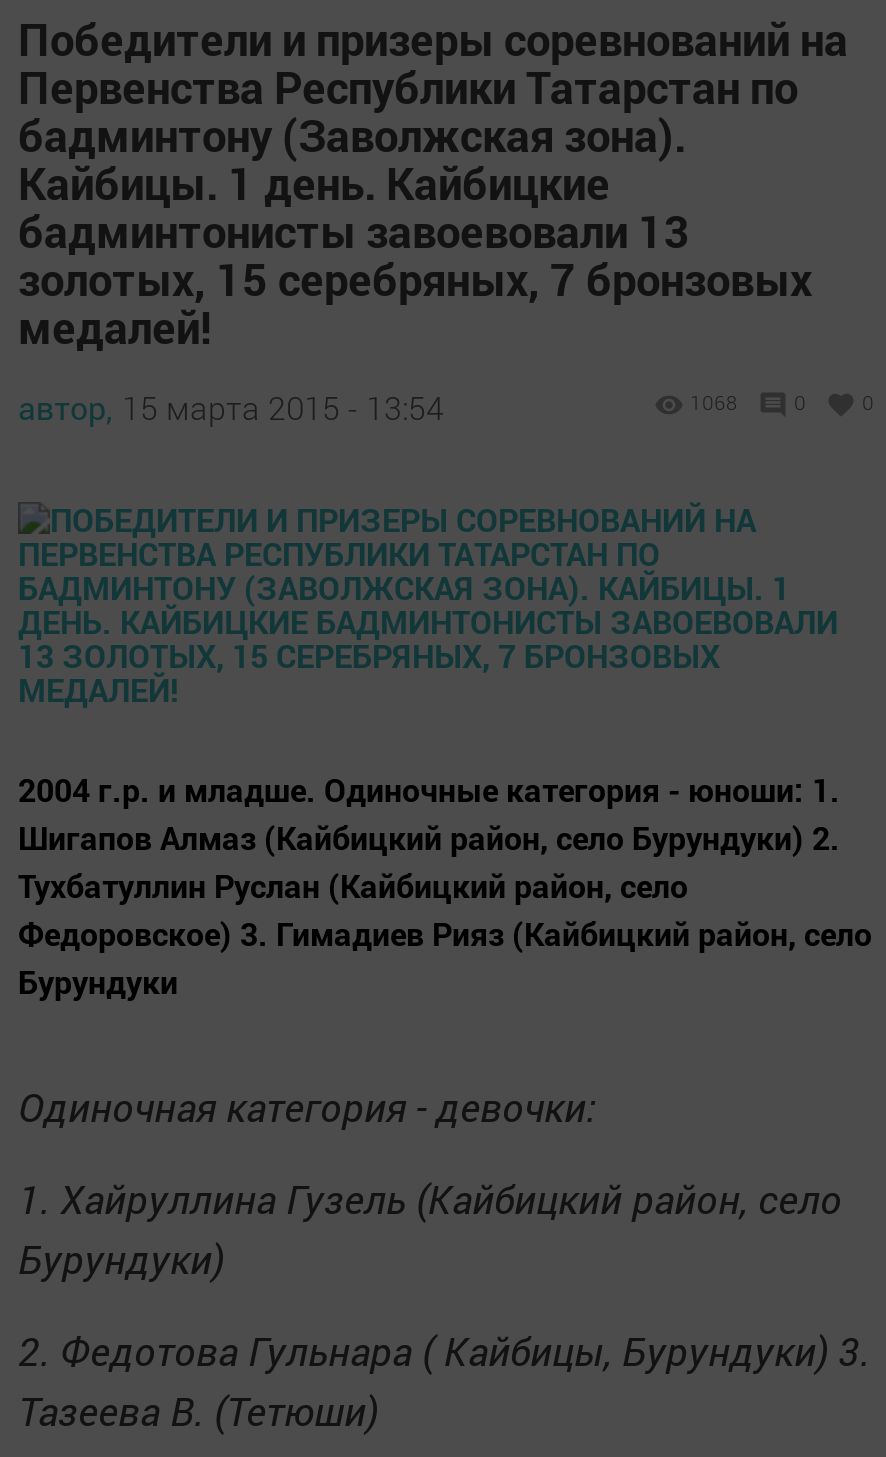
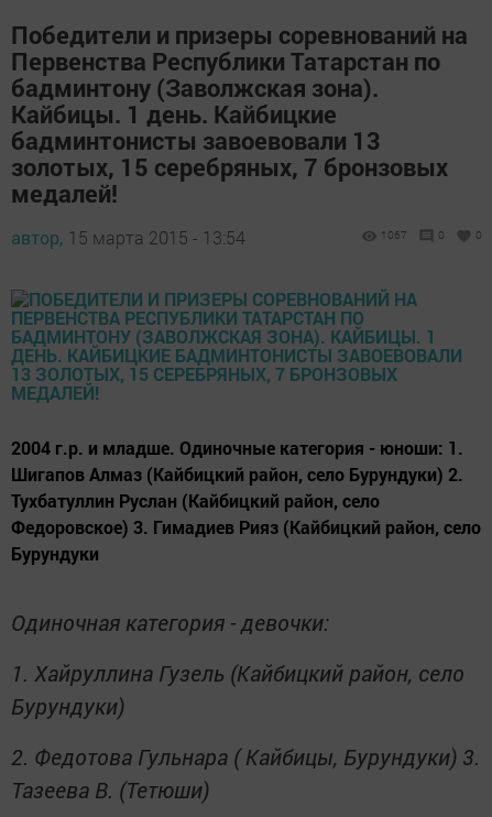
- 1068
+ 1067
